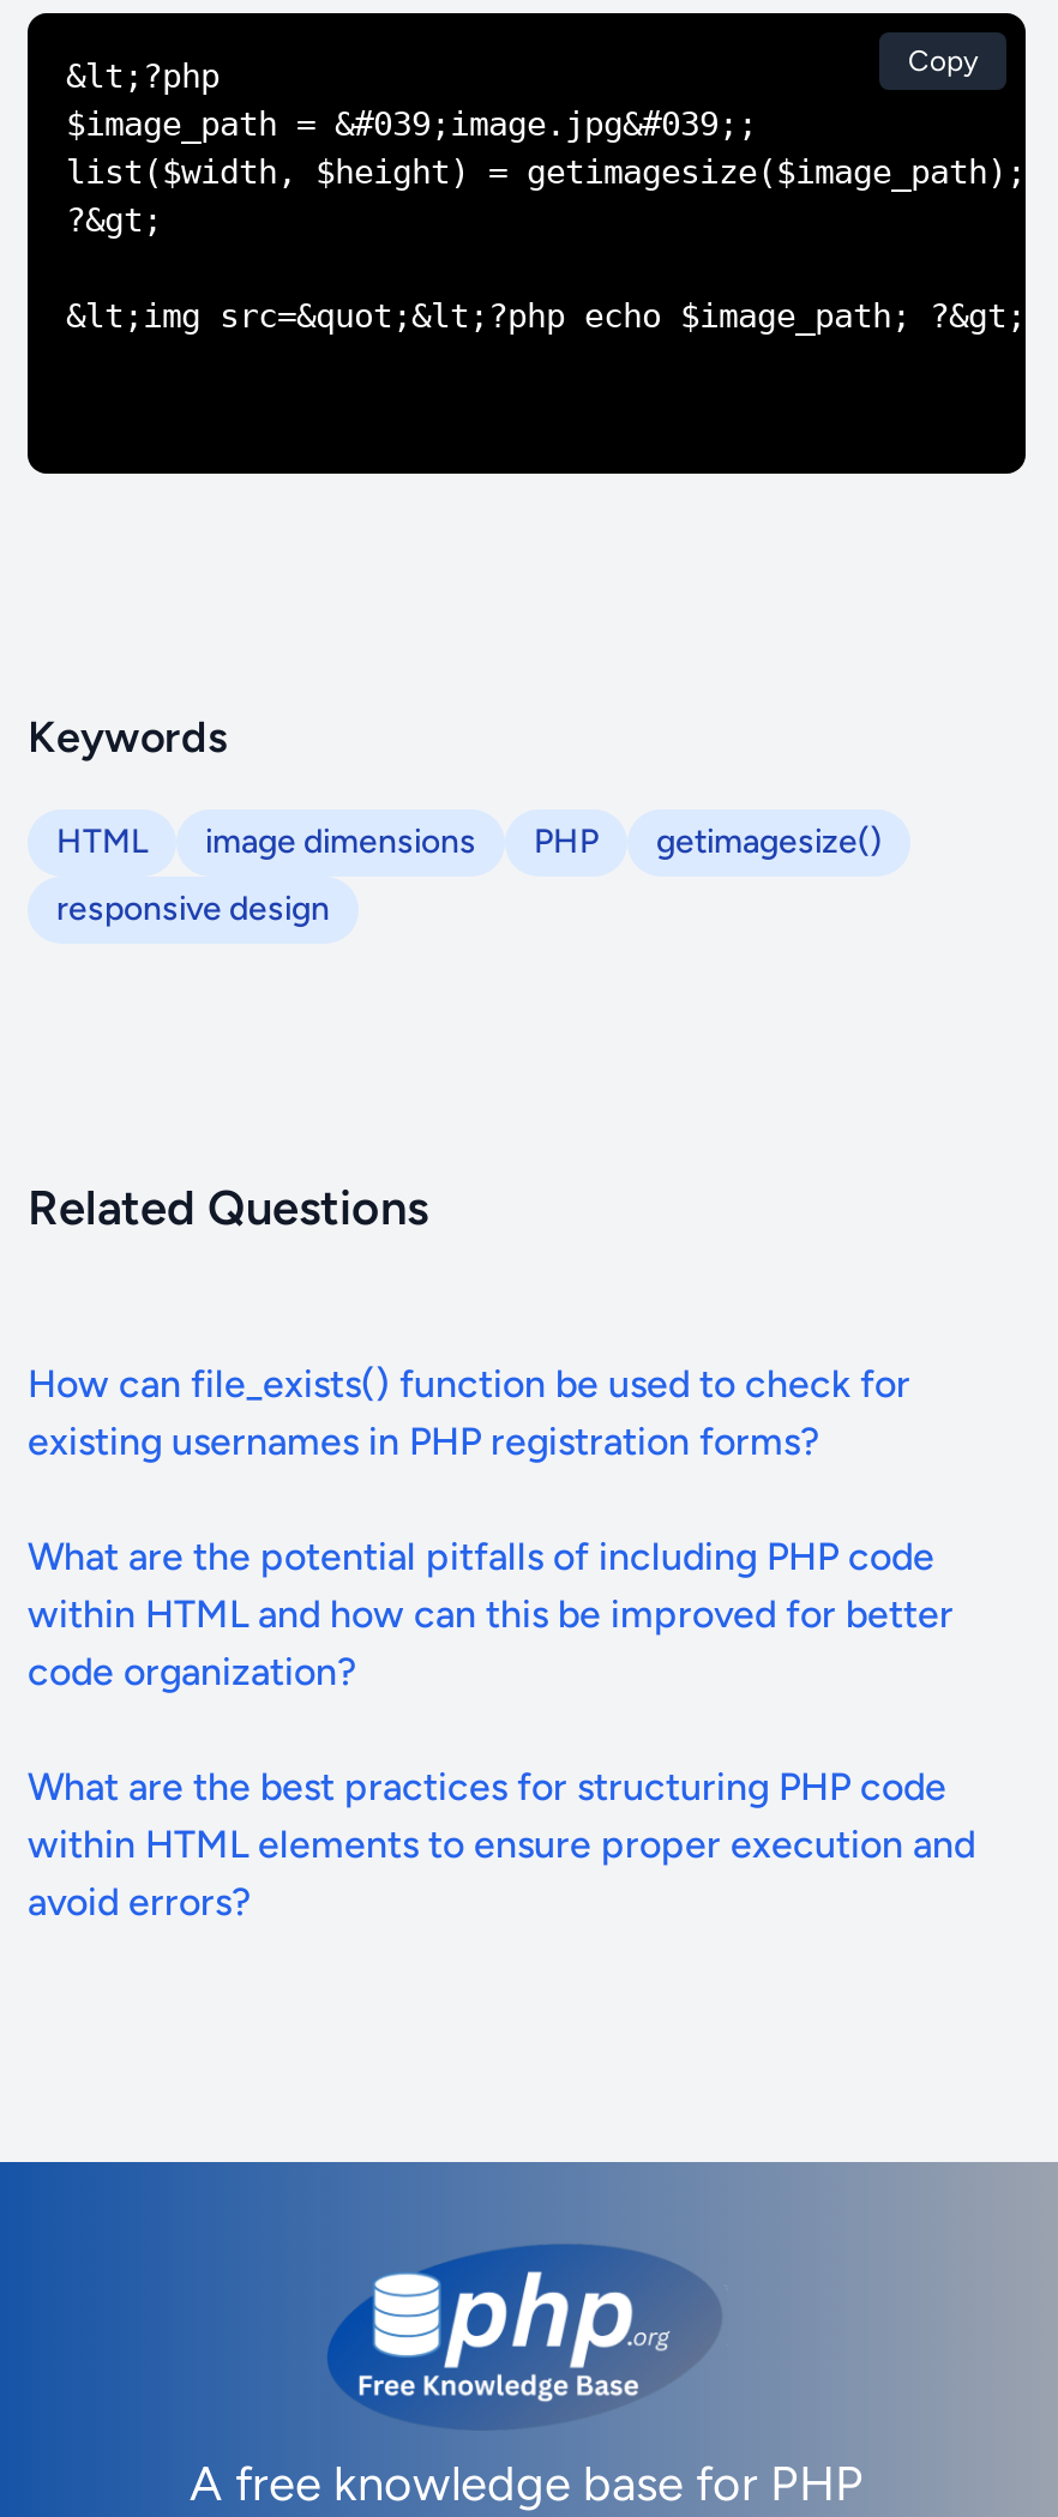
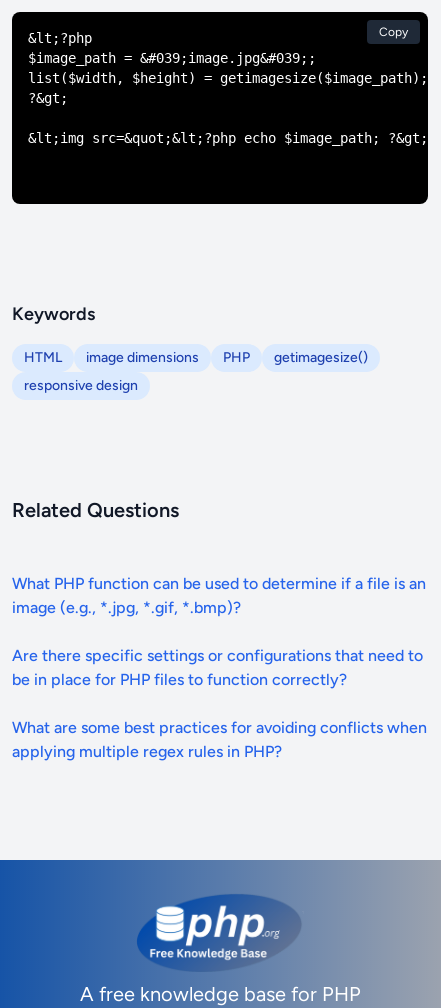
- How can file_exists() function be used to check for
- existing usernames in PHP registration forms?
+ What PHP function can be used to determine if a file is an
+ image (e.g., *.jpg, *.gif, *.bmp)?

- What are the potential pitfalls of including PHP code
- within HTML and how can this be improved for better
- code organization?
+ Are there specific settings or configurations that need to
+ be in place for PHP files to function correctly?

- What are the best practices for structuring PHP code
- within HTML elements to ensure proper execution and
- avoid errors?
+ What are some best practices for avoiding conflicts when
+ applying multiple regex rules in PHP?
